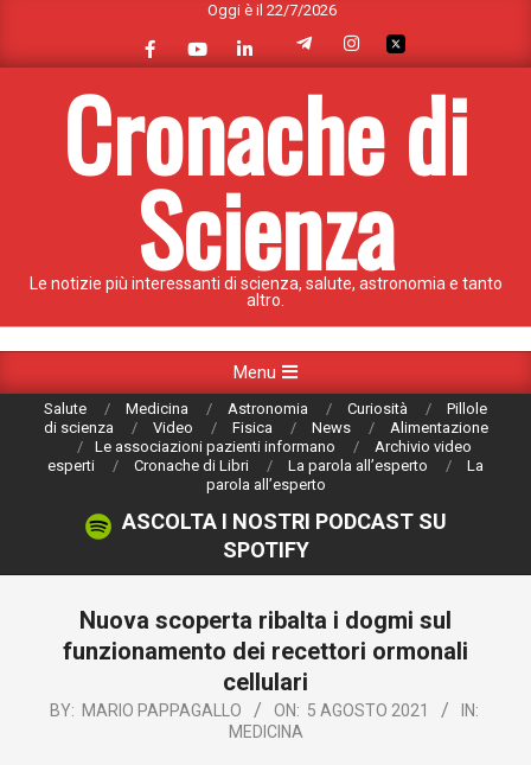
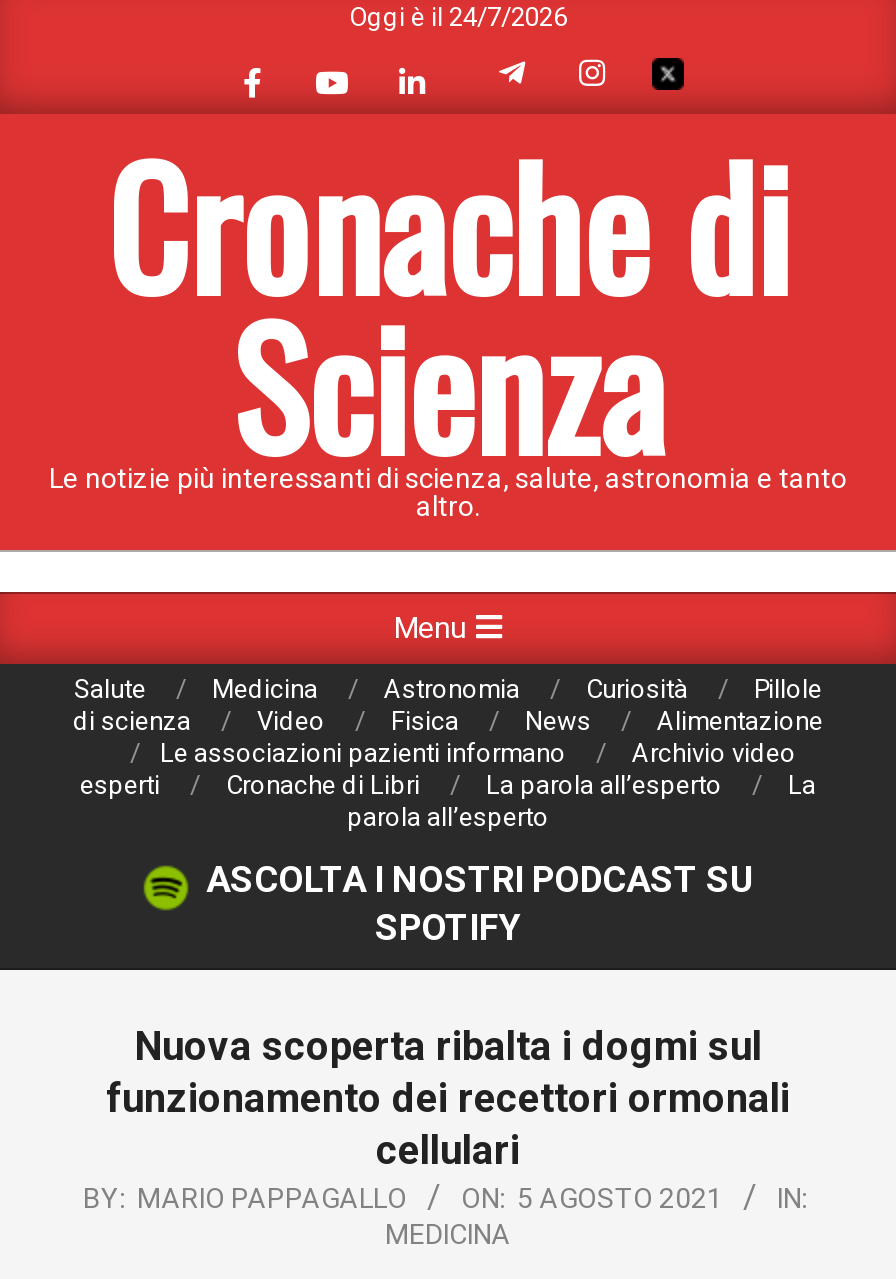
- Oggi è il 22/7/2026
+ Oggi è il 24/7/2026
